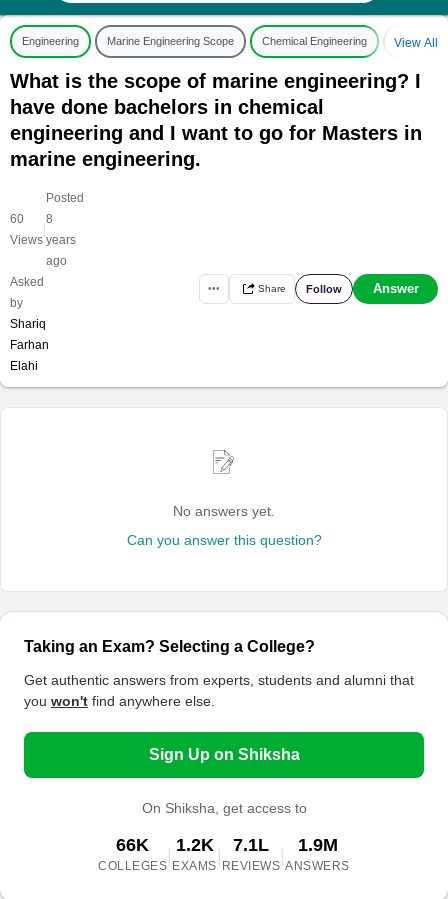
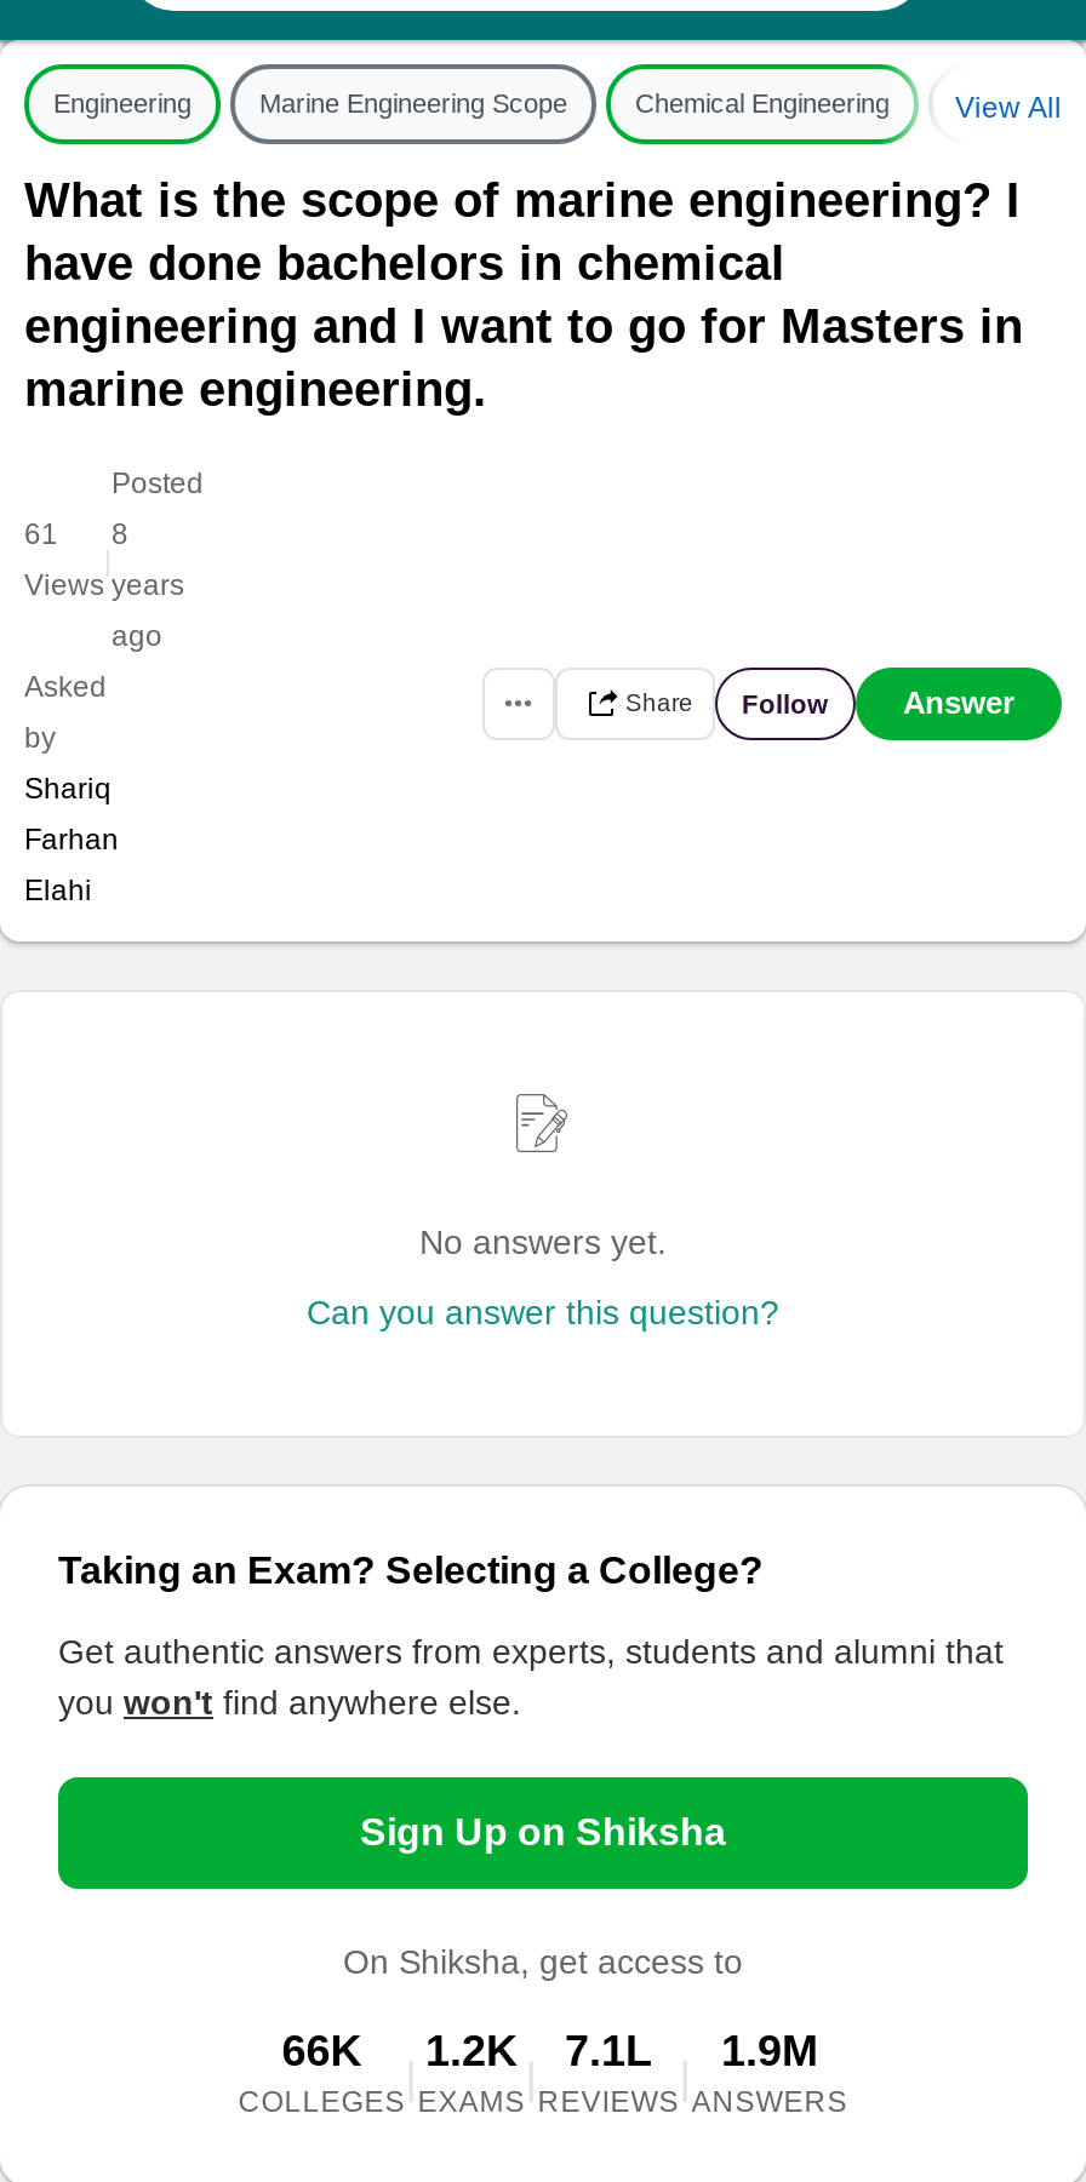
- 60 8
+ 61 8
